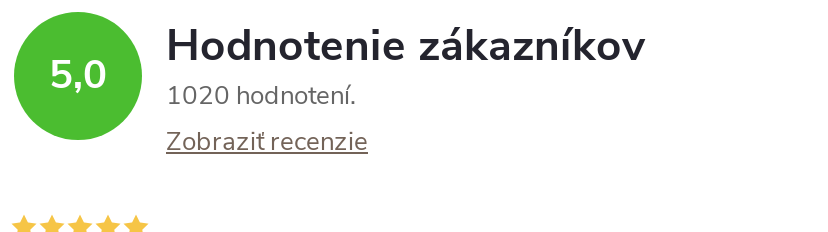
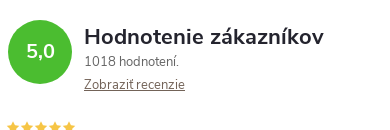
- 5,0 1020 hodnotení Hodnotenie zákazníkov
+ 5,0 1018 hodnotení Hodnotenie zákazníkov
